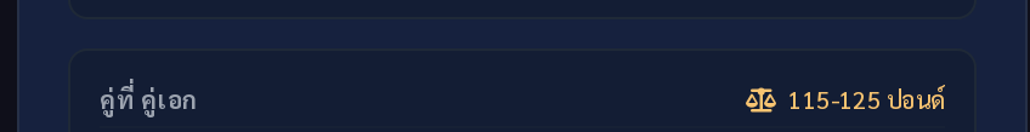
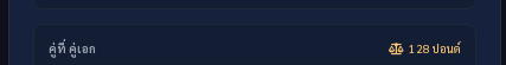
- 115-125 ปอนด์
+ 128 ปอนด์
